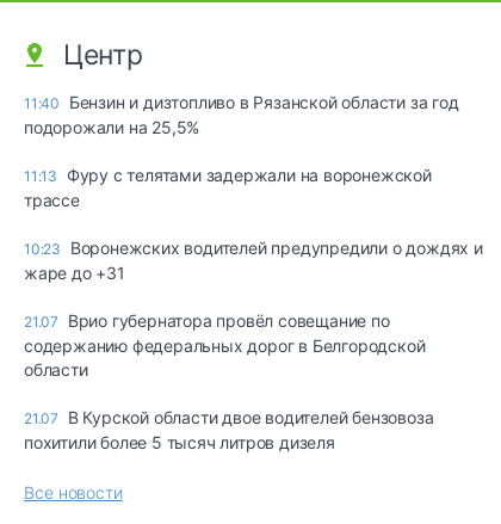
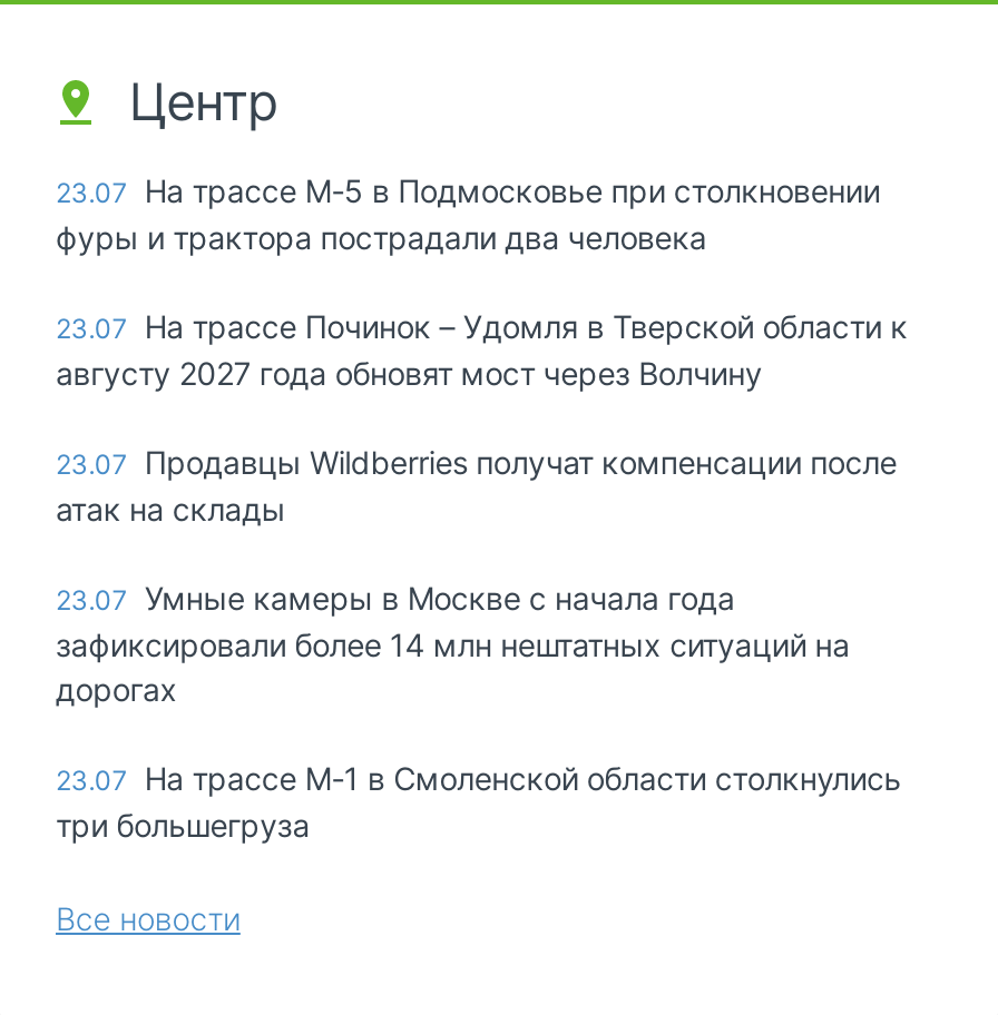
- 11:40 Бензин и дизтопливо в Рязанской области за год
- подорожали на 25,5%
+ 23.07 На трассе М-5 в Подмосковье при столкновении
+ фуры и трактора пострадали два человека

- 11:13 Фуру с телятами задержали на воронежской
- трассе
+ 23.07 На трассе Починок – Удомля в Тверской области к
+ августу 2027 года обновят мост через Волчину

- 10:23 Воронежских водителей предупредили о дождях и
- жаре до +31
+ 23.07 Продавцы Wildberries получат компенсации после
+ атак на склады

- 21.07 Врио губернатора провёл совещание по
- содержанию федеральных дорог в Белгородской
- области
+ 23.07 Умные камеры в Москве с начала года
+ зафиксировали более 14 млн нештатных ситуаций на
+ дорогах

- 21.07 В Курской области двое водителей бензовоза
- похитили более 5 тысяч литров дизеля
+ 23.07 На трассе М-1 в Смоленской области столкнулись
+ три большегруза
